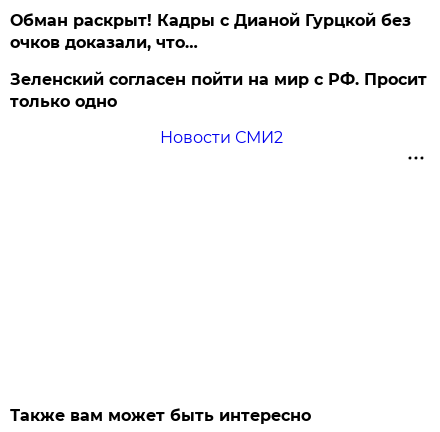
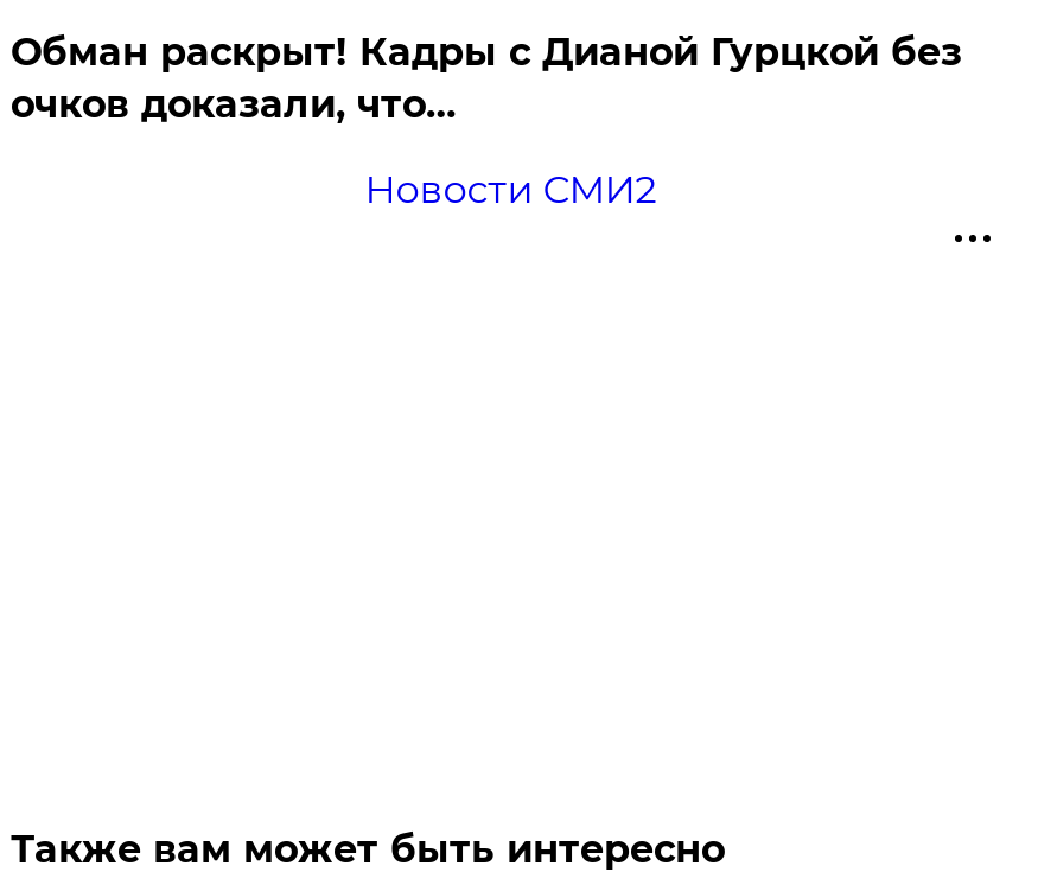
- Зеленский согласен пойти на мир с РФ. Просит
- только одно
